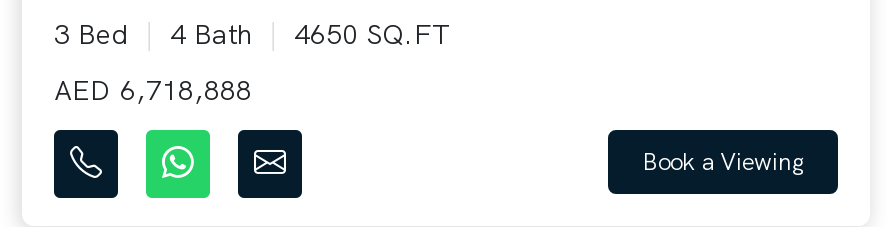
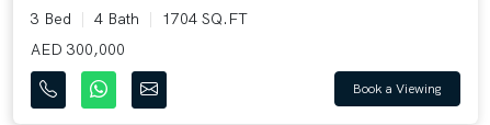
- 3 Bed 4 Bath 4650 SQ.FT
+ 3 Bed 4 Bath 1704 SQ.FT

- AED 6,718,888
+ AED 300,000
